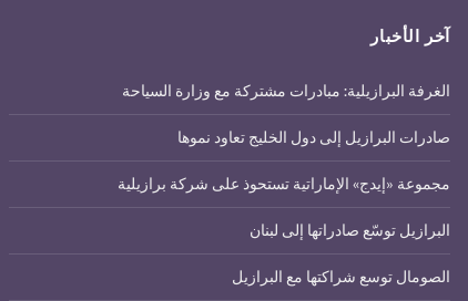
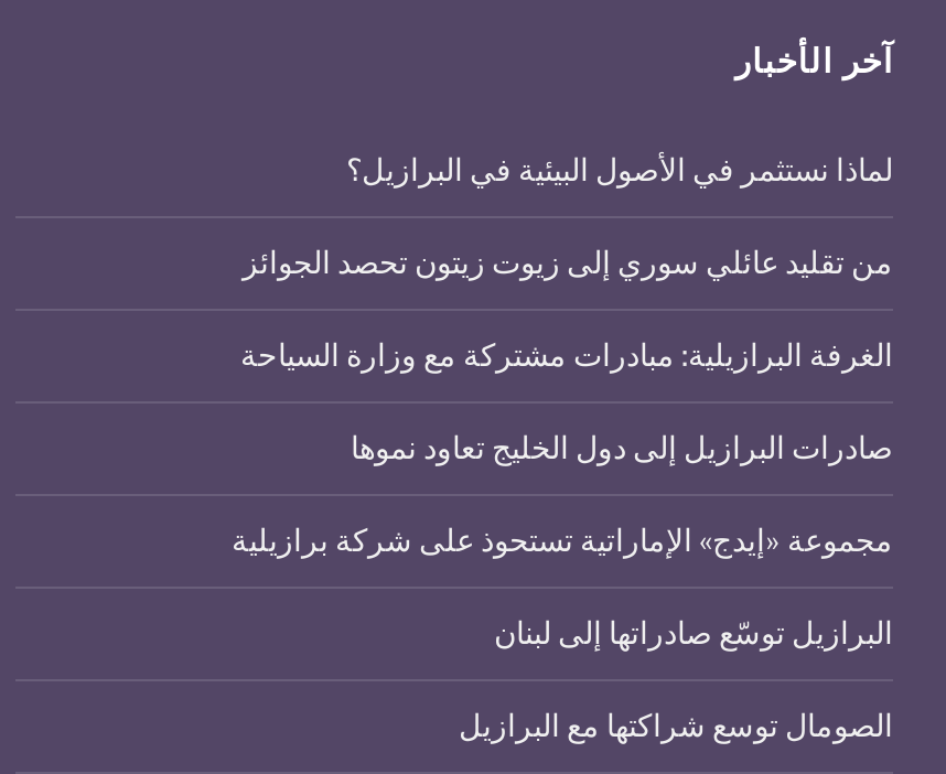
+ لماذا نستثمر في الأصول البيئية في البرازيل؟
+ من تقليد عائلي سوري إلى زيوت زيتون تحصد الجوائز
